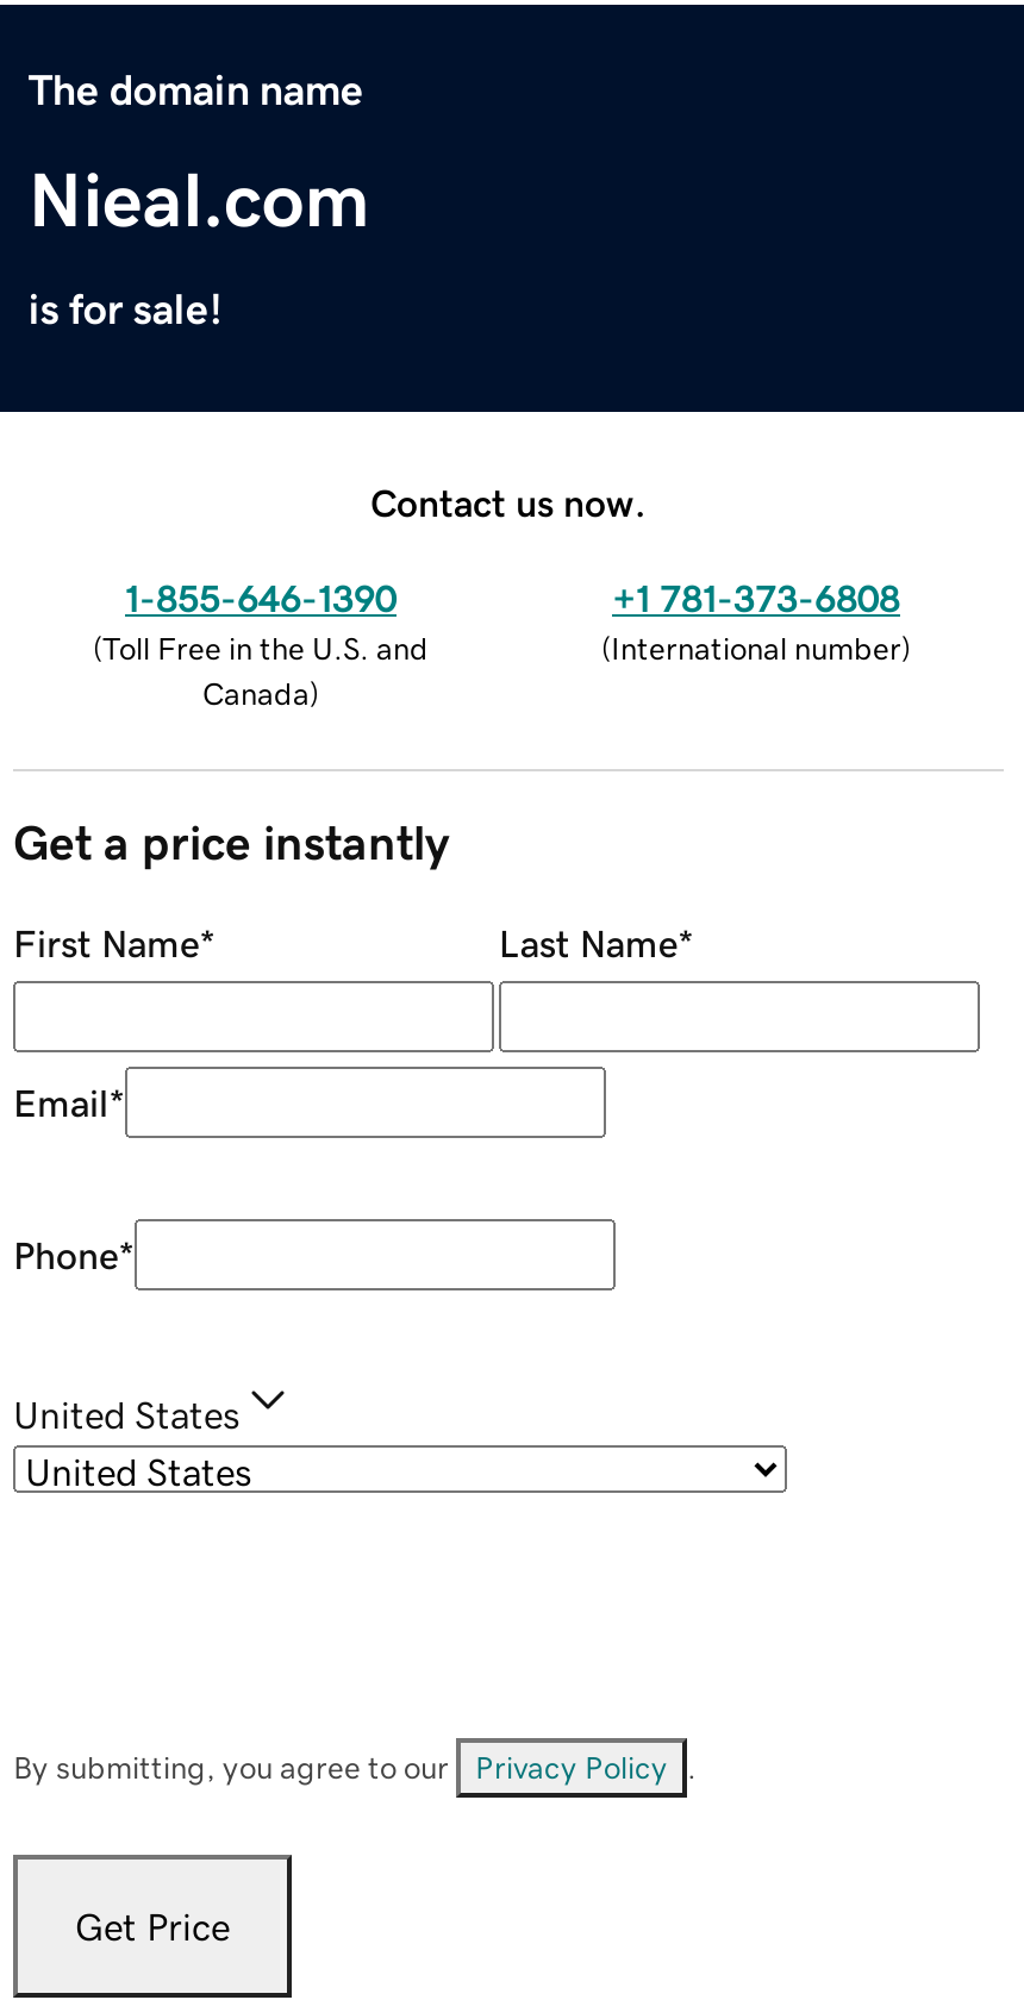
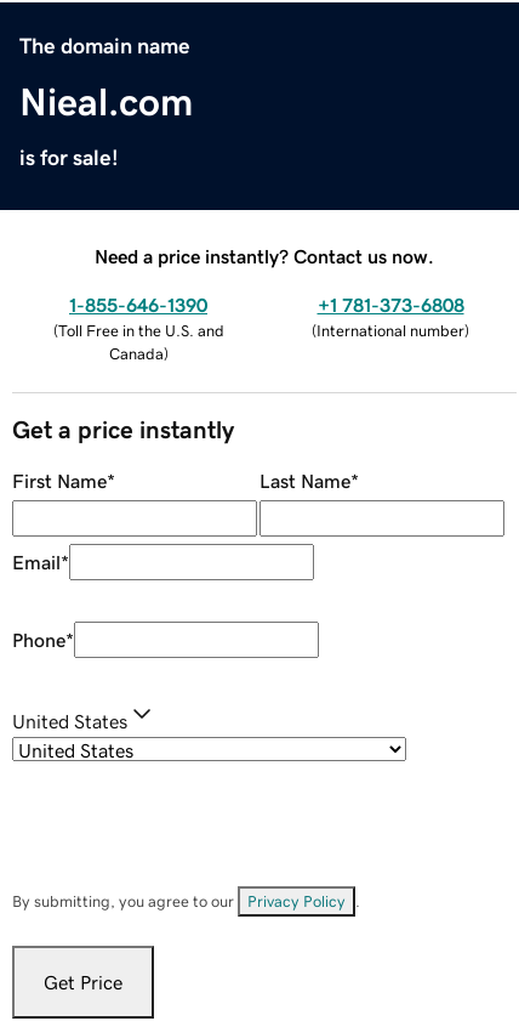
- Contact us now.
+ Need a price instantly? Contact us now.
